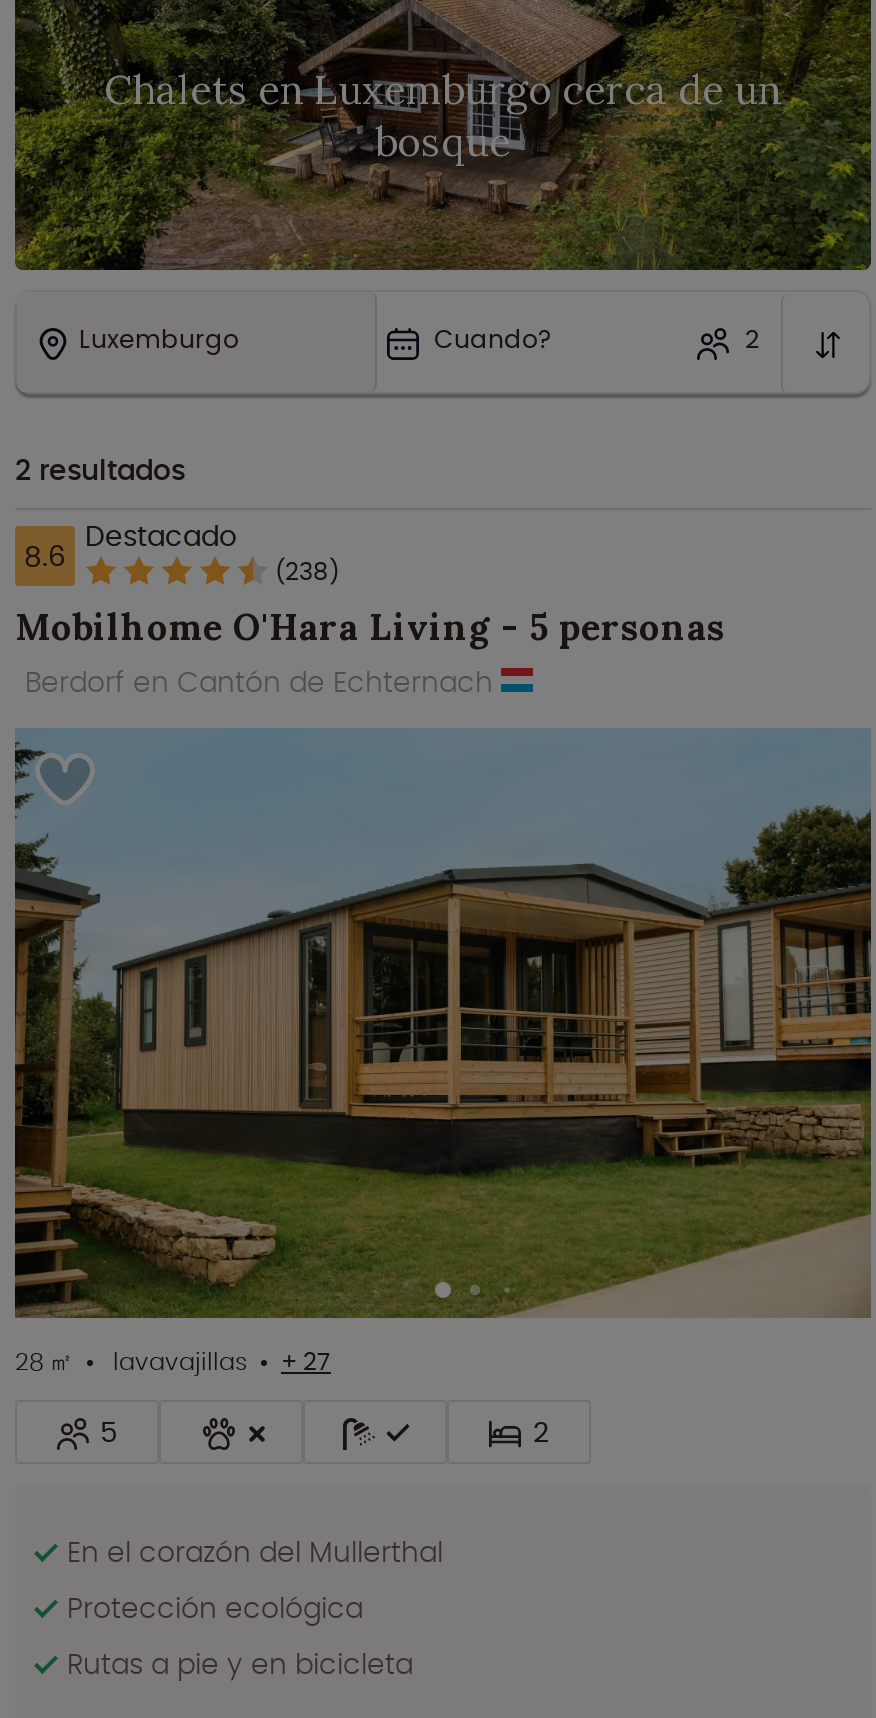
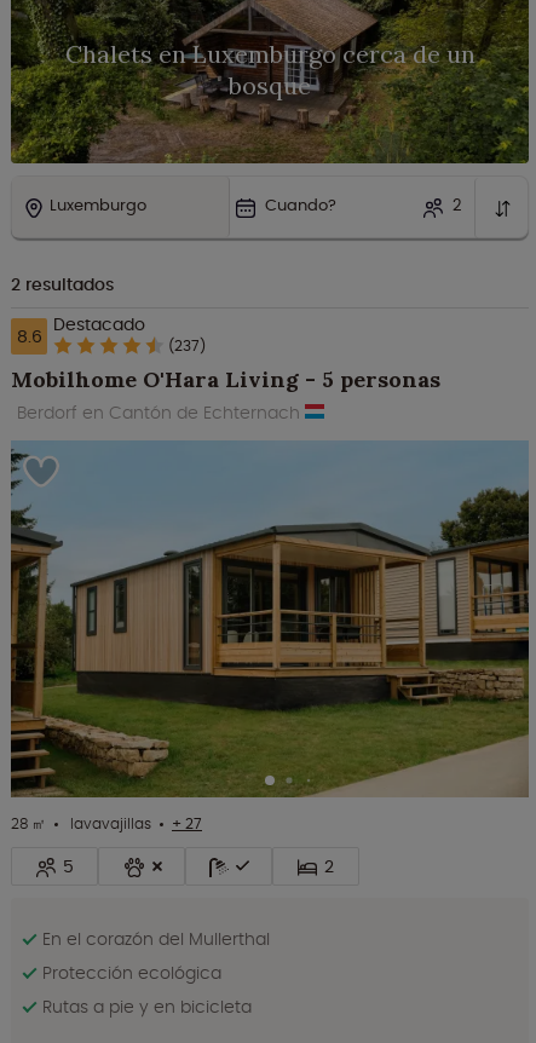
- 8.6 Destacado (238)
+ 8.6 Destacado (237)
